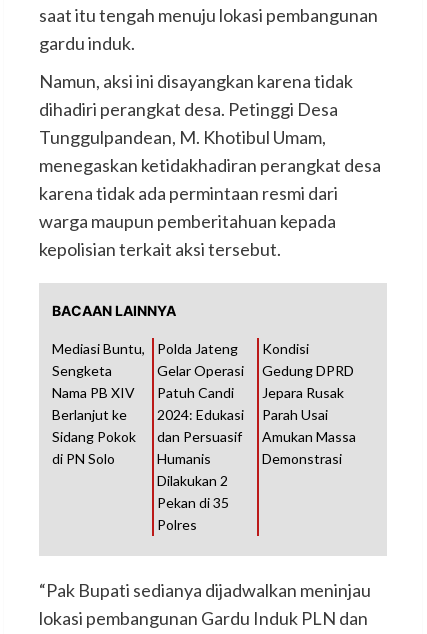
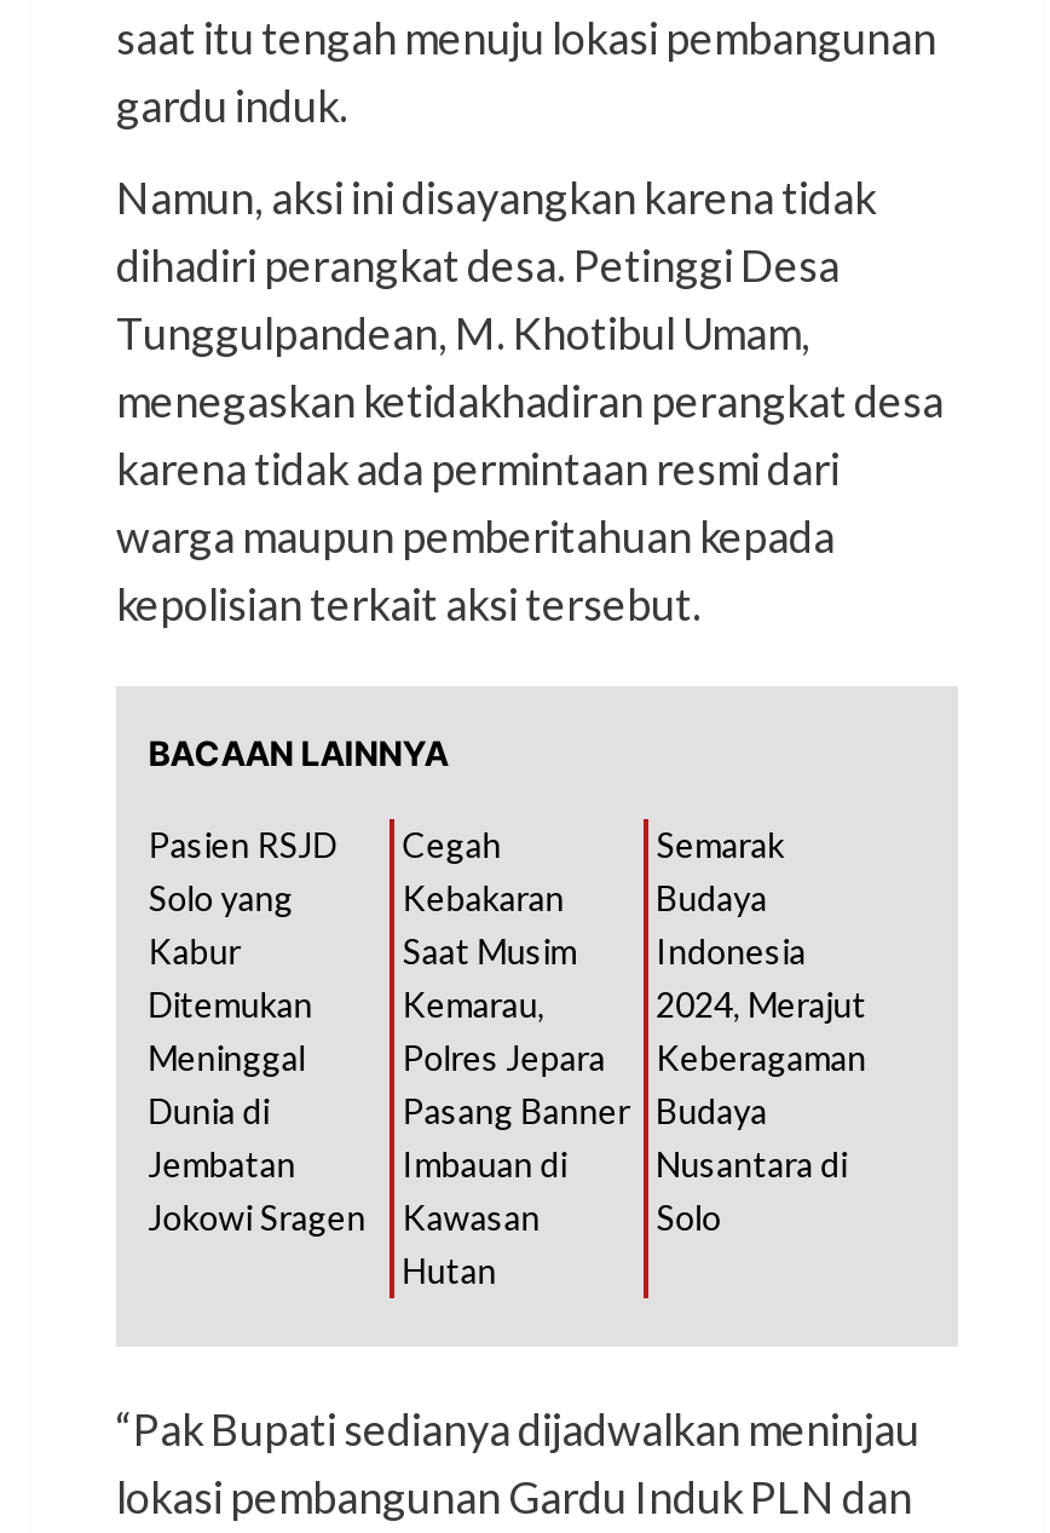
- Mediasi Buntu,
- Sengketa
- Nama PB XIV
- Berlanjut ke
- Sidang Pokok
- di PN Solo
+ Pasien RSJD
+ Solo yang
+ Kabur
+ Ditemukan
+ Meninggal
+ Dunia di
+ Jembatan
+ Jokowi Sragen

- Polda Jateng
- Gelar Operasi
- Patuh Candi
- 2024: Edukasi
- dan Persuasif
- Humanis
- Dilakukan 2
- Pekan di 35
- Polres
+ Cegah
+ Kebakaran
+ Saat Musim
+ Kemarau,
+ Polres Jepara
+ Pasang Banner
+ Imbauan di
+ Kawasan
+ Hutan

- Kondisi
- Gedung DPRD
- Jepara Rusak
- Parah Usai
- Amukan Massa
- Demonstrasi
+ Semarak
+ Budaya
+ Indonesia
+ 2024, Merajut
+ Keberagaman
+ Budaya
+ Nusantara di
+ Solo
